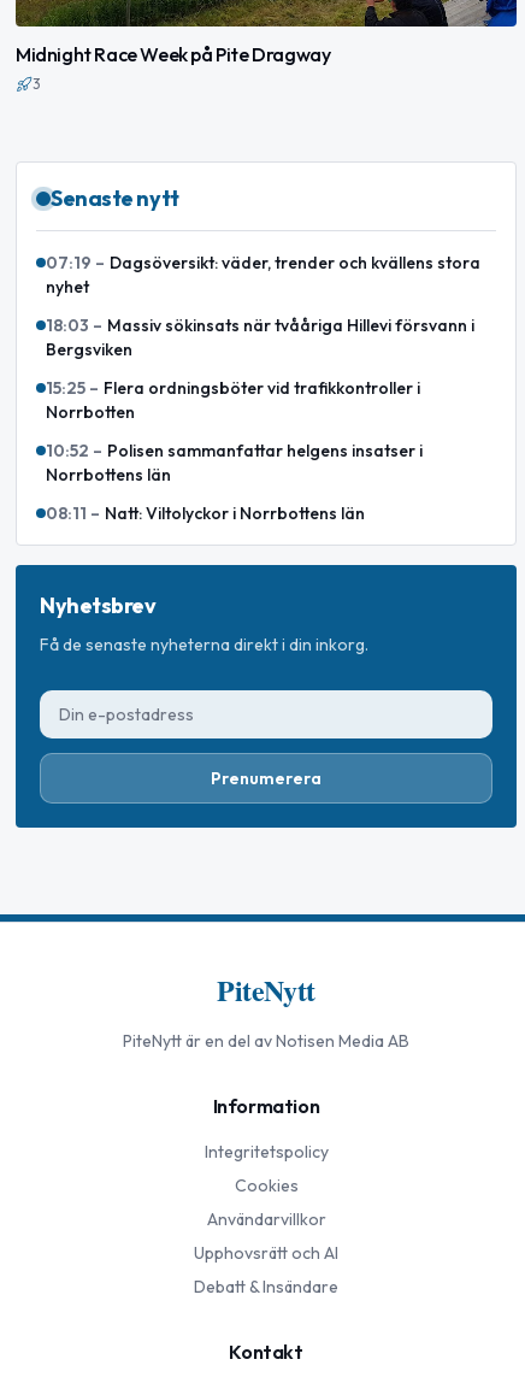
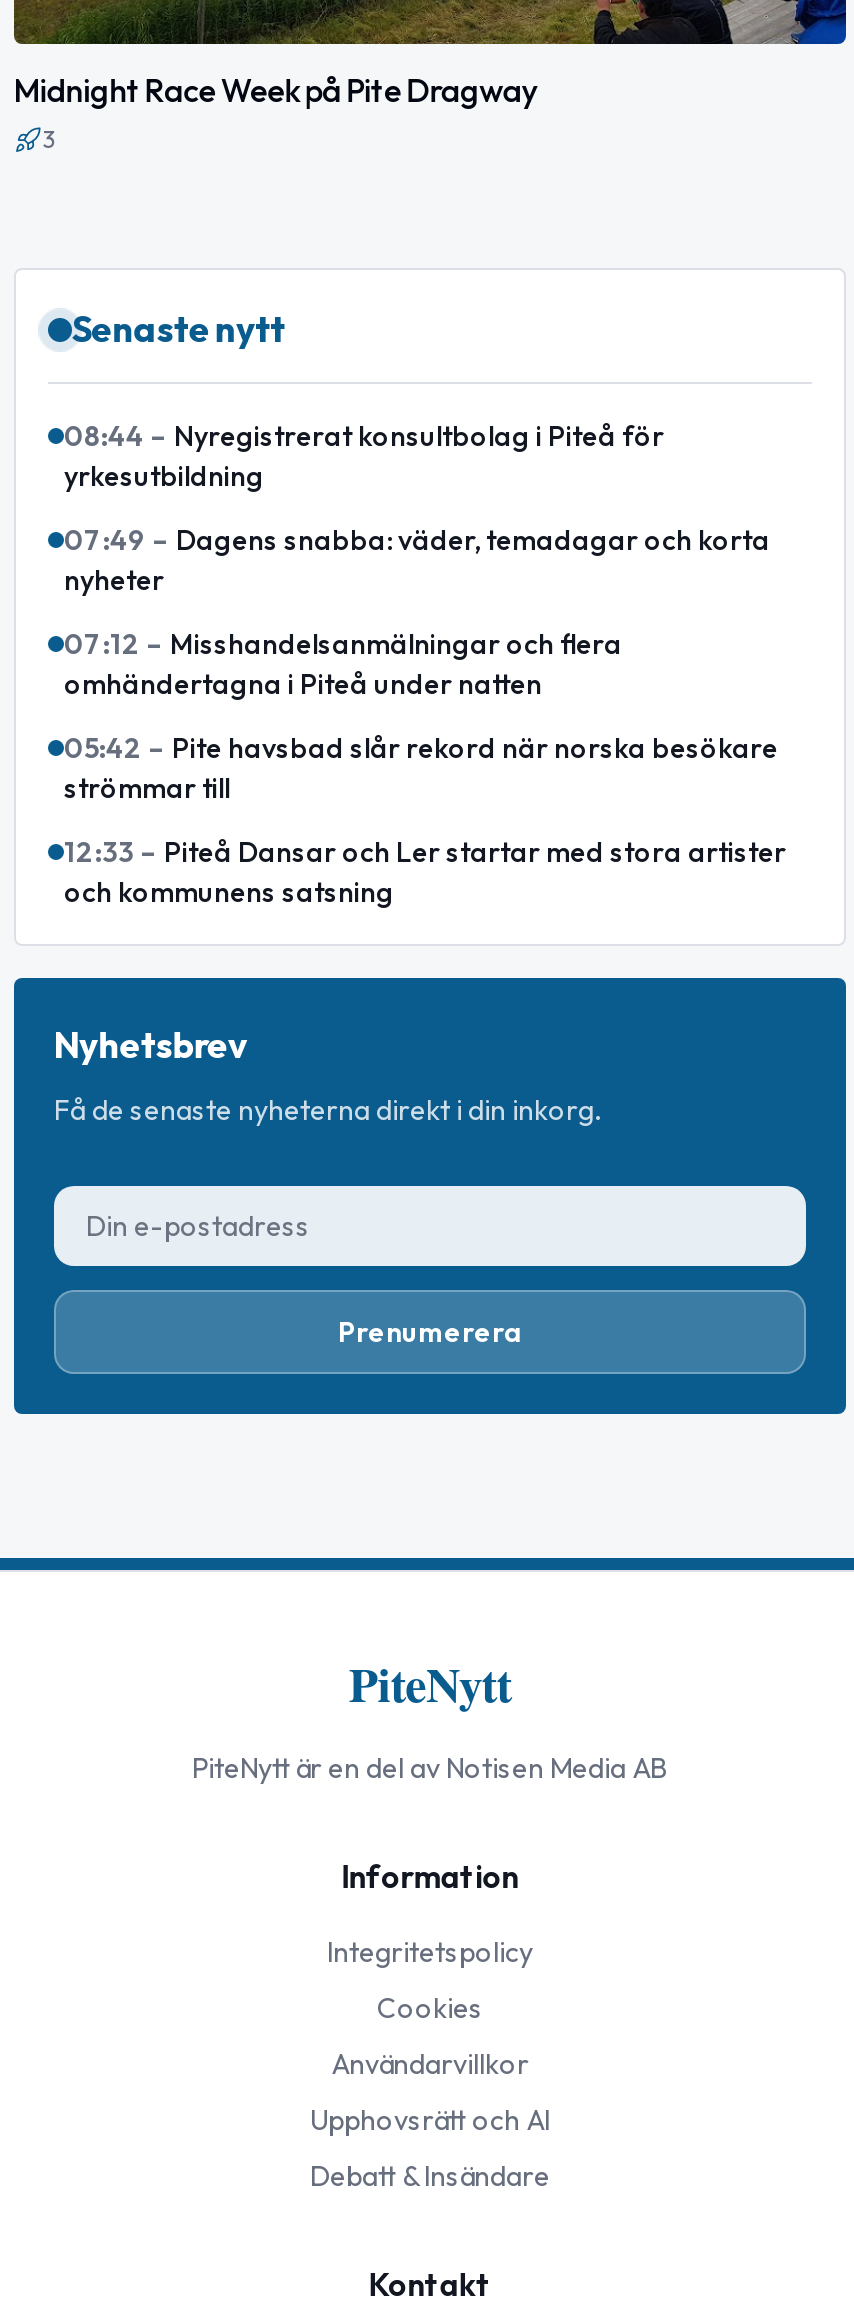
- 07:19 – Dagsöversikt: väder, trender och kvällens stora
- nyhet
+ 08:44 – Nyregistrerat konsultbolag i Piteå för
+ yrkesutbildning

- 18:03 – Massiv sökinsats när tvååriga Hillevi försvann i
- Bergsviken
+ 07:49 – Dagens snabba: väder, temadagar och korta
+ nyheter

- 15:25 – Flera ordningsböter vid trafikkontroller i
- Norrbotten
+ 07:12 – Misshandelsanmälningar och flera
+ omhändertagna i Piteå under natten

- 10:52 – Polisen sammanfattar helgens insatser i
- Norrbottens län
+ 05:42 – Pite havsbad slår rekord när norska besökare
+ strömmar till

- 08:11 – Natt: Viltolyckor i Norrbottens län
+ 12:33 – Piteå Dansar och Ler startar med stora artister
+ och kommunens satsning
